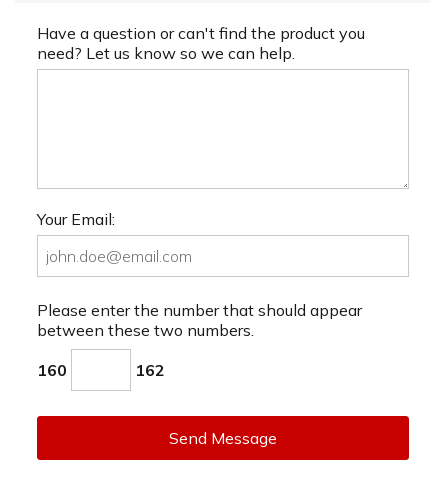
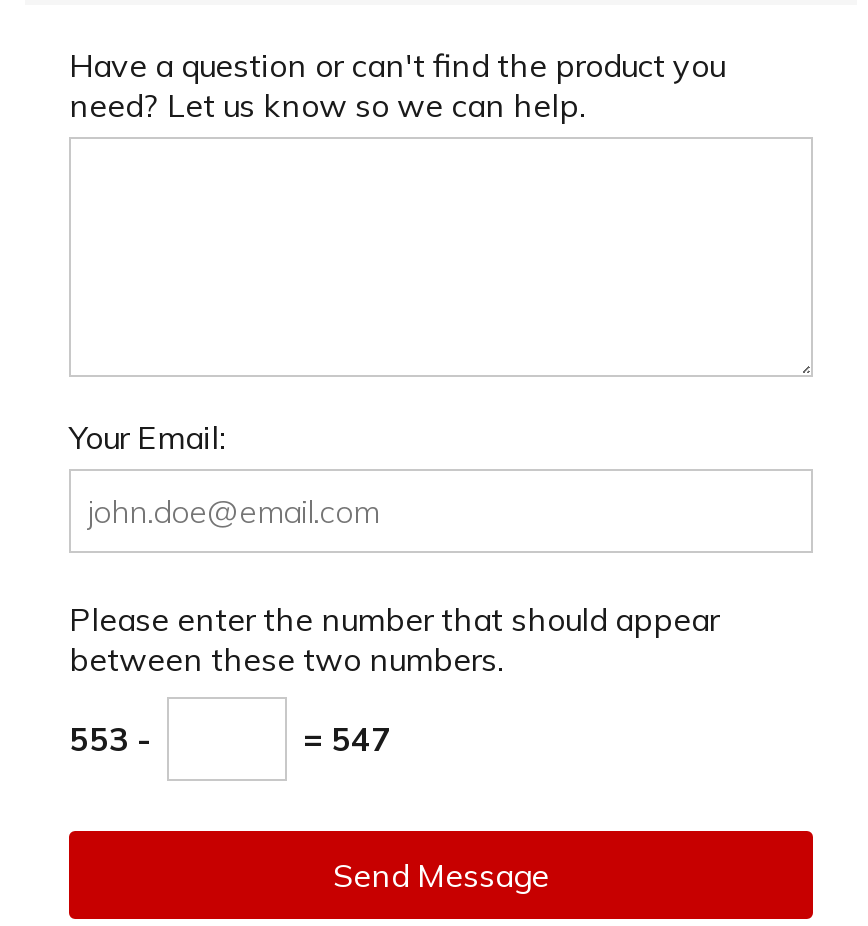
- 160
- 162
+ 553 -
+ = 547
